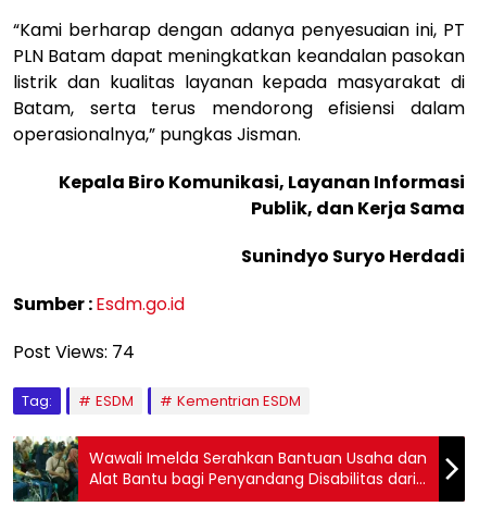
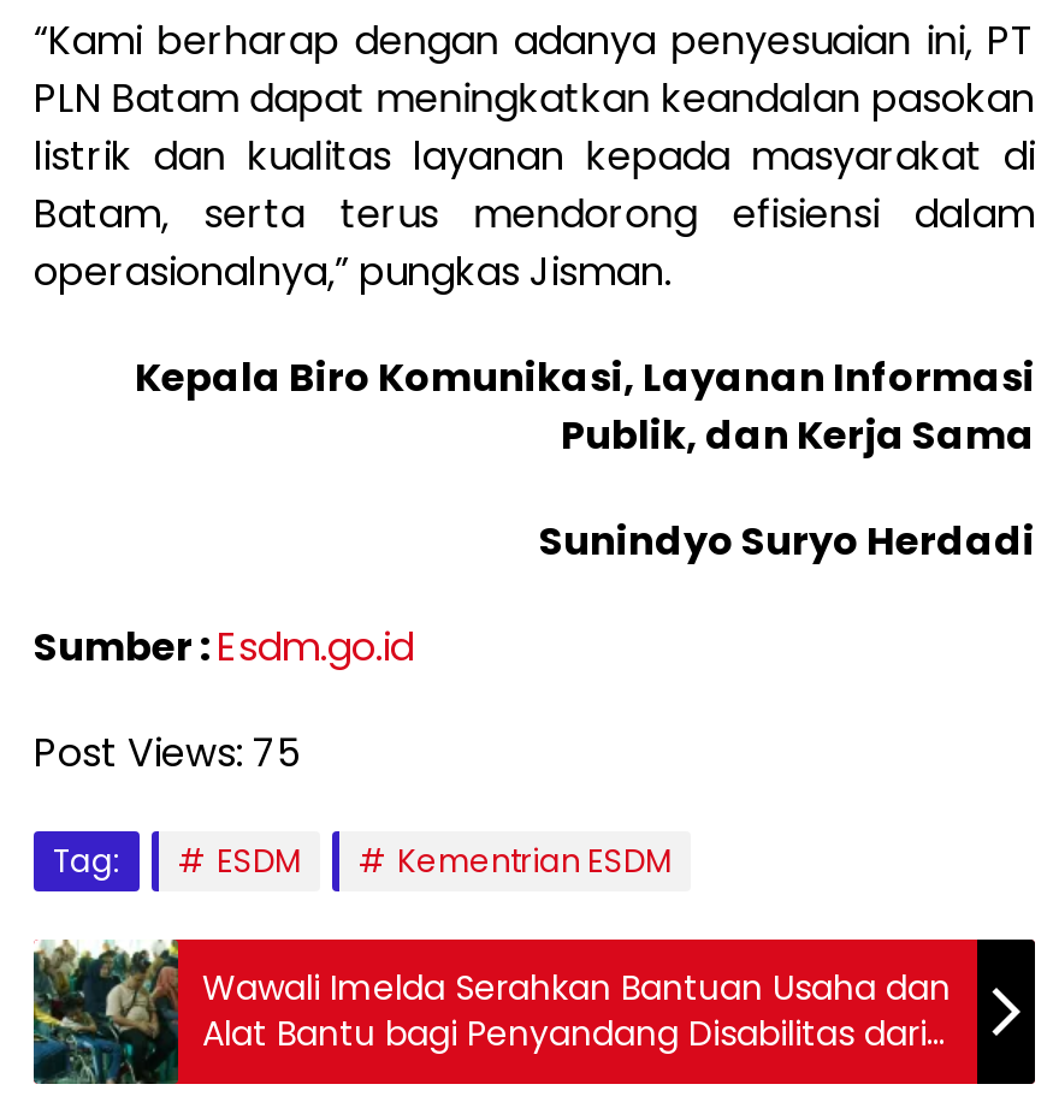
- Post Views: 74
+ Post Views: 75
